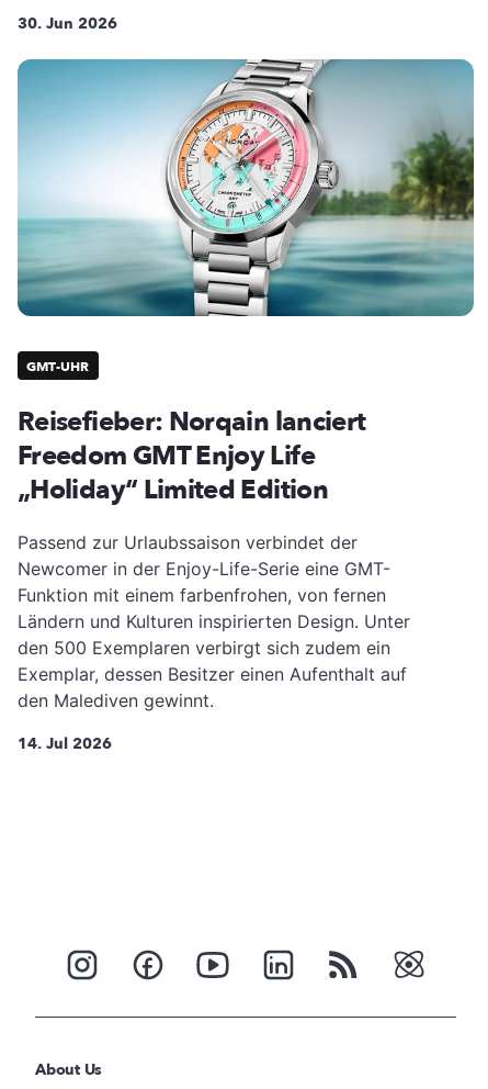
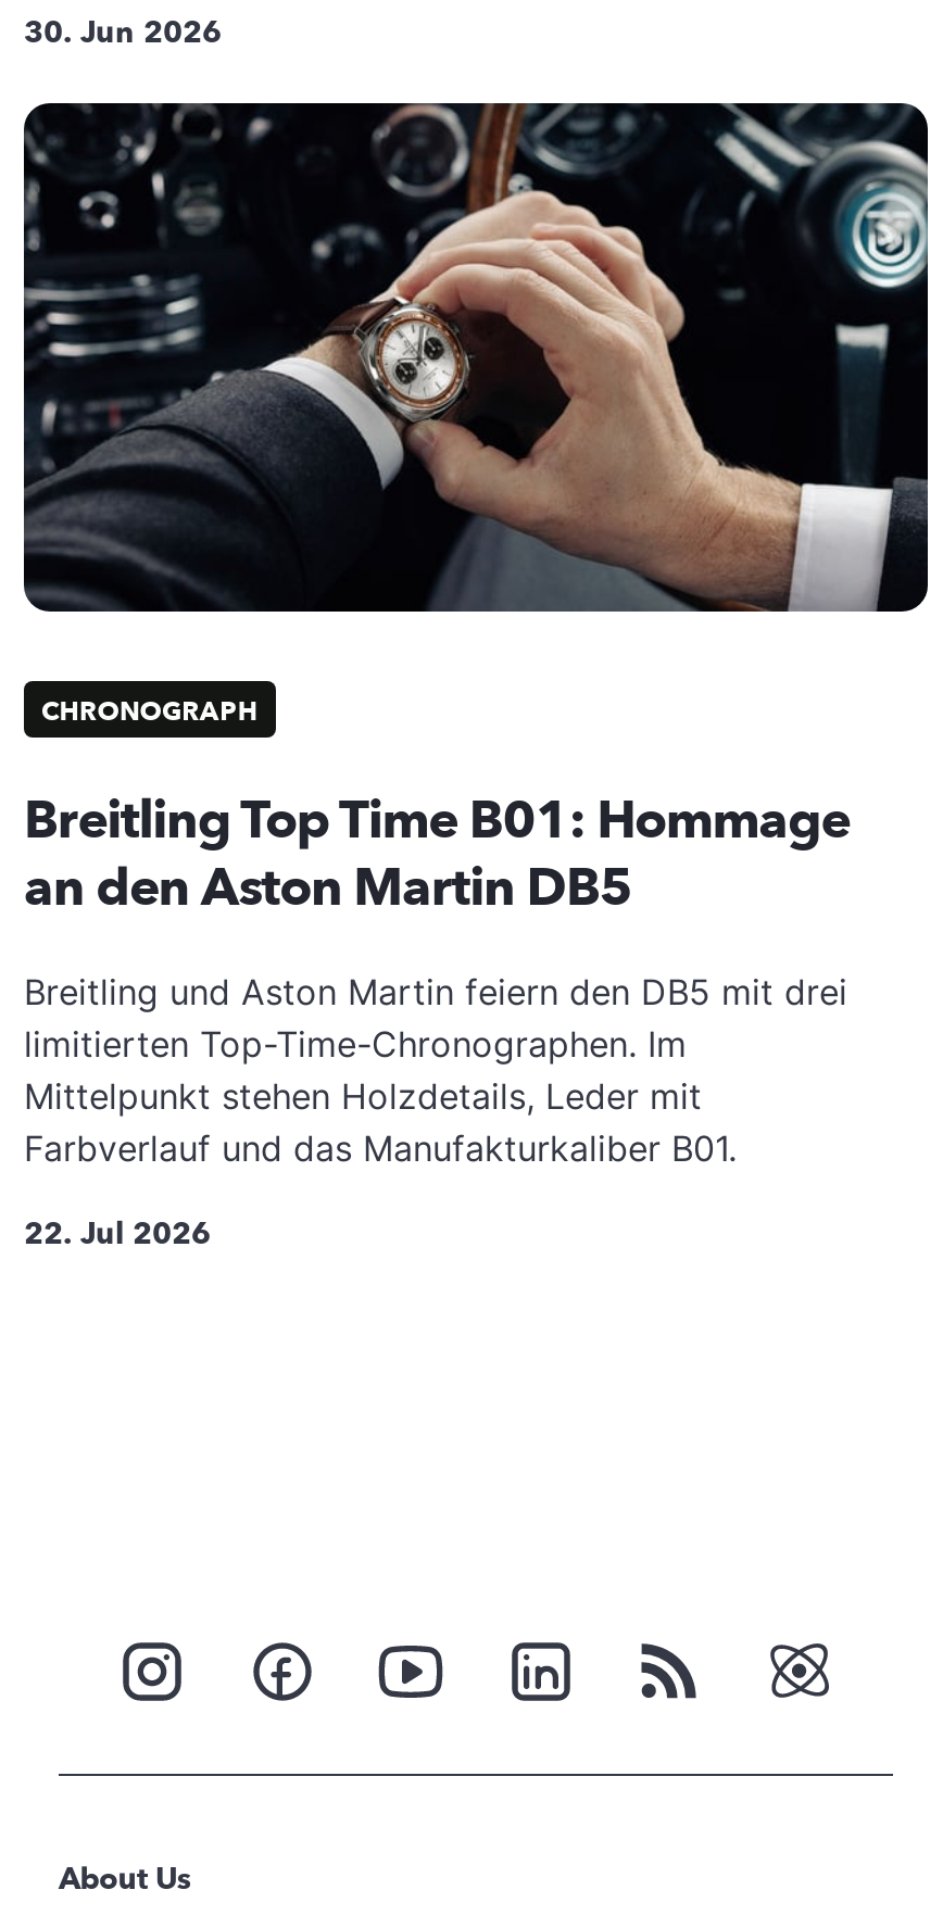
- [image]
- GMT-UHR
+ [image]
+ CHRONOGRAPH

- Reisefieber: Norqain lanciert
- Freedom GMT Enjoy Life
- „Holiday“ Limited Edition
+ Breitling Top Time B01: Hommage
+ an den Aston Martin DB5

- Passend zur Urlaubssaison verbindet der
- Newcomer in der Enjoy-Life-Serie eine GMT-
- Funktion mit einem farbenfrohen, von fernen
- Ländern und Kulturen inspirierten Design. Unter
- den 500 Exemplaren verbirgt sich zudem ein
- Exemplar, dessen Besitzer einen Aufenthalt auf
- den Malediven gewinnt.
+ Breitling und Aston Martin feiern den DB5 mit drei
+ limitierten Top-Time-Chronographen. Im
+ Mittelpunkt stehen Holzdetails, Leder mit
+ Farbverlauf und das Manufakturkaliber B01.

- 14. Jul 2026
+ 22. Jul 2026
